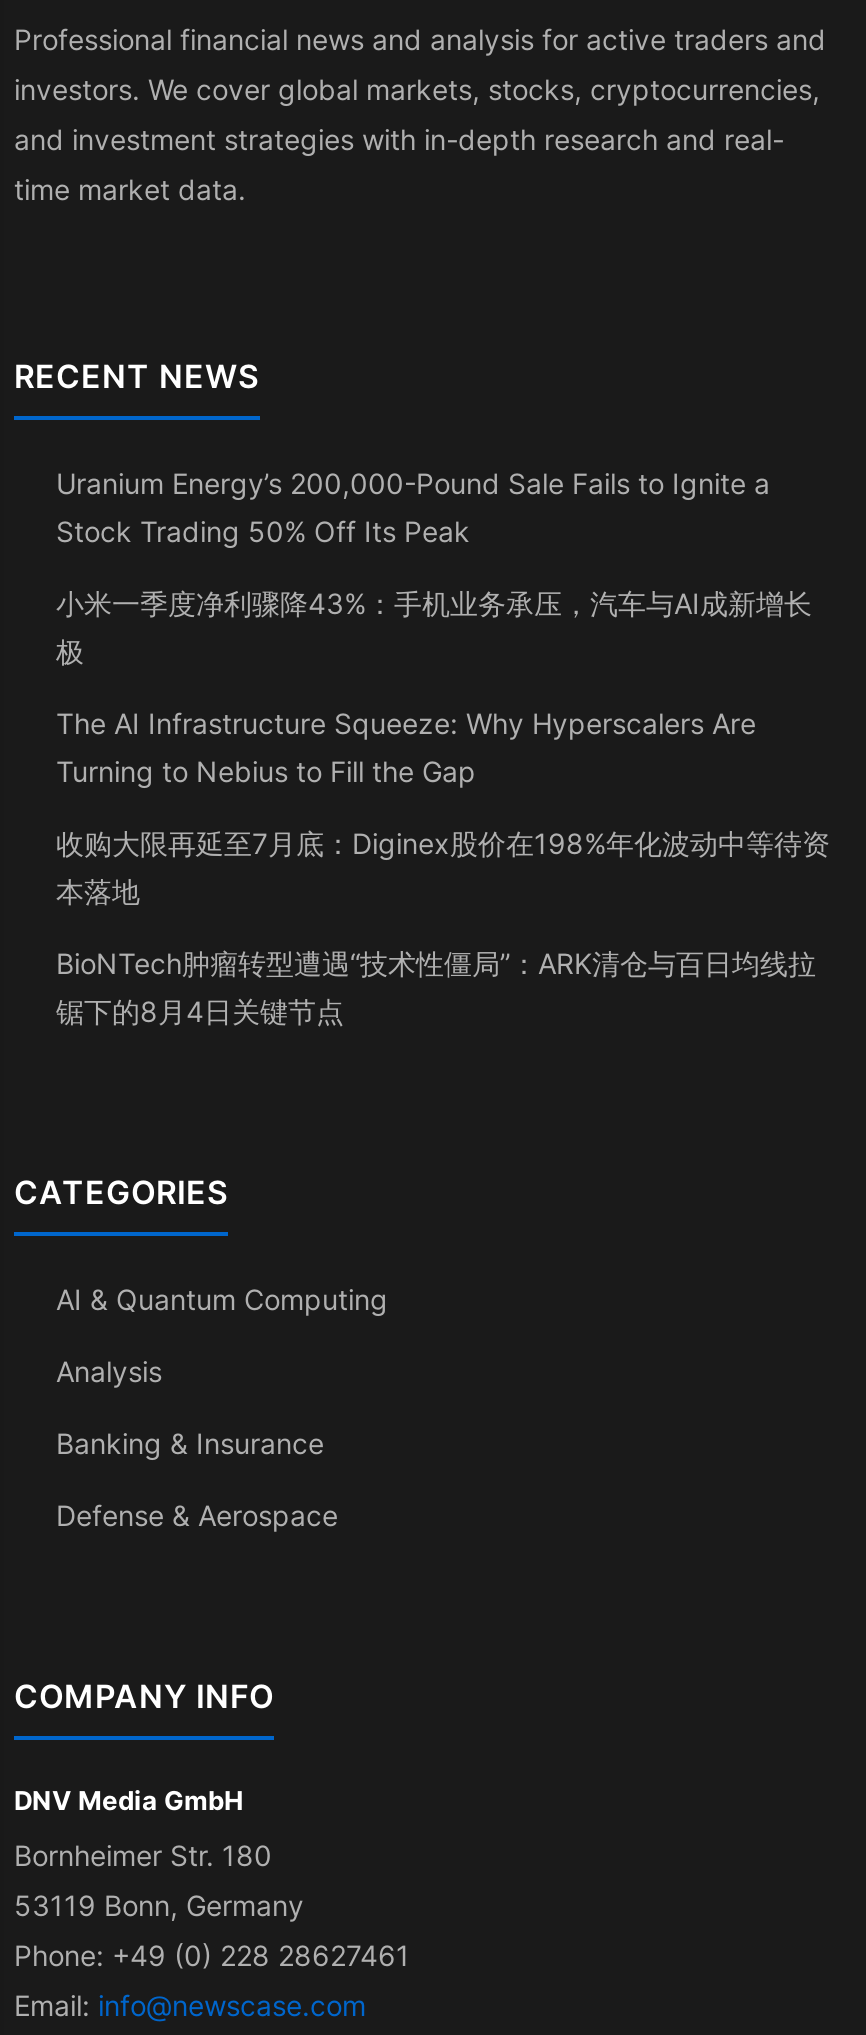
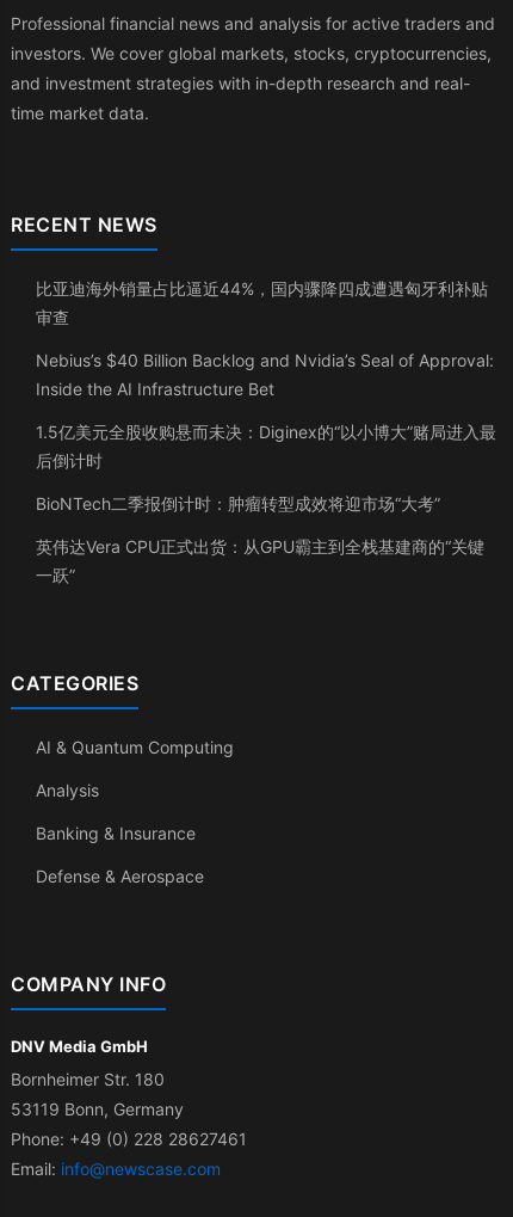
- Uranium Energy’s 200,000-Pound Sale Fails to Ignite a
- Stock Trading 50% Off Its Peak
+ 比亚迪海外销量占比逼近44%，国内骤降四成遭遇匈牙利补贴
+ 审查

- 小米一季度净利骤降43%：手机业务承压，汽车与AI成新增长
- 极
+ Nebius’s $40 Billion Backlog and Nvidia’s Seal of Approval:
+ Inside the AI Infrastructure Bet

- The AI Infrastructure Squeeze: Why Hyperscalers Are
- Turning to Nebius to Fill the Gap
+ 1.5亿美元全股收购悬而未决：Diginex的“以小博大”赌局进入最
+ 后倒计时

- 收购大限再延至7月底：Diginex股价在198%年化波动中等待资
- 本落地
+ BioNTech二季报倒计时：肿瘤转型成效将迎市场“大考”

- BioNTech肿瘤转型遭遇“技术性僵局”：ARK清仓与百日均线拉
- 锯下的8月4日关键节点
+ 英伟达Vera CPU正式出货：从GPU霸主到全栈基建商的“关键
+ 一跃”
